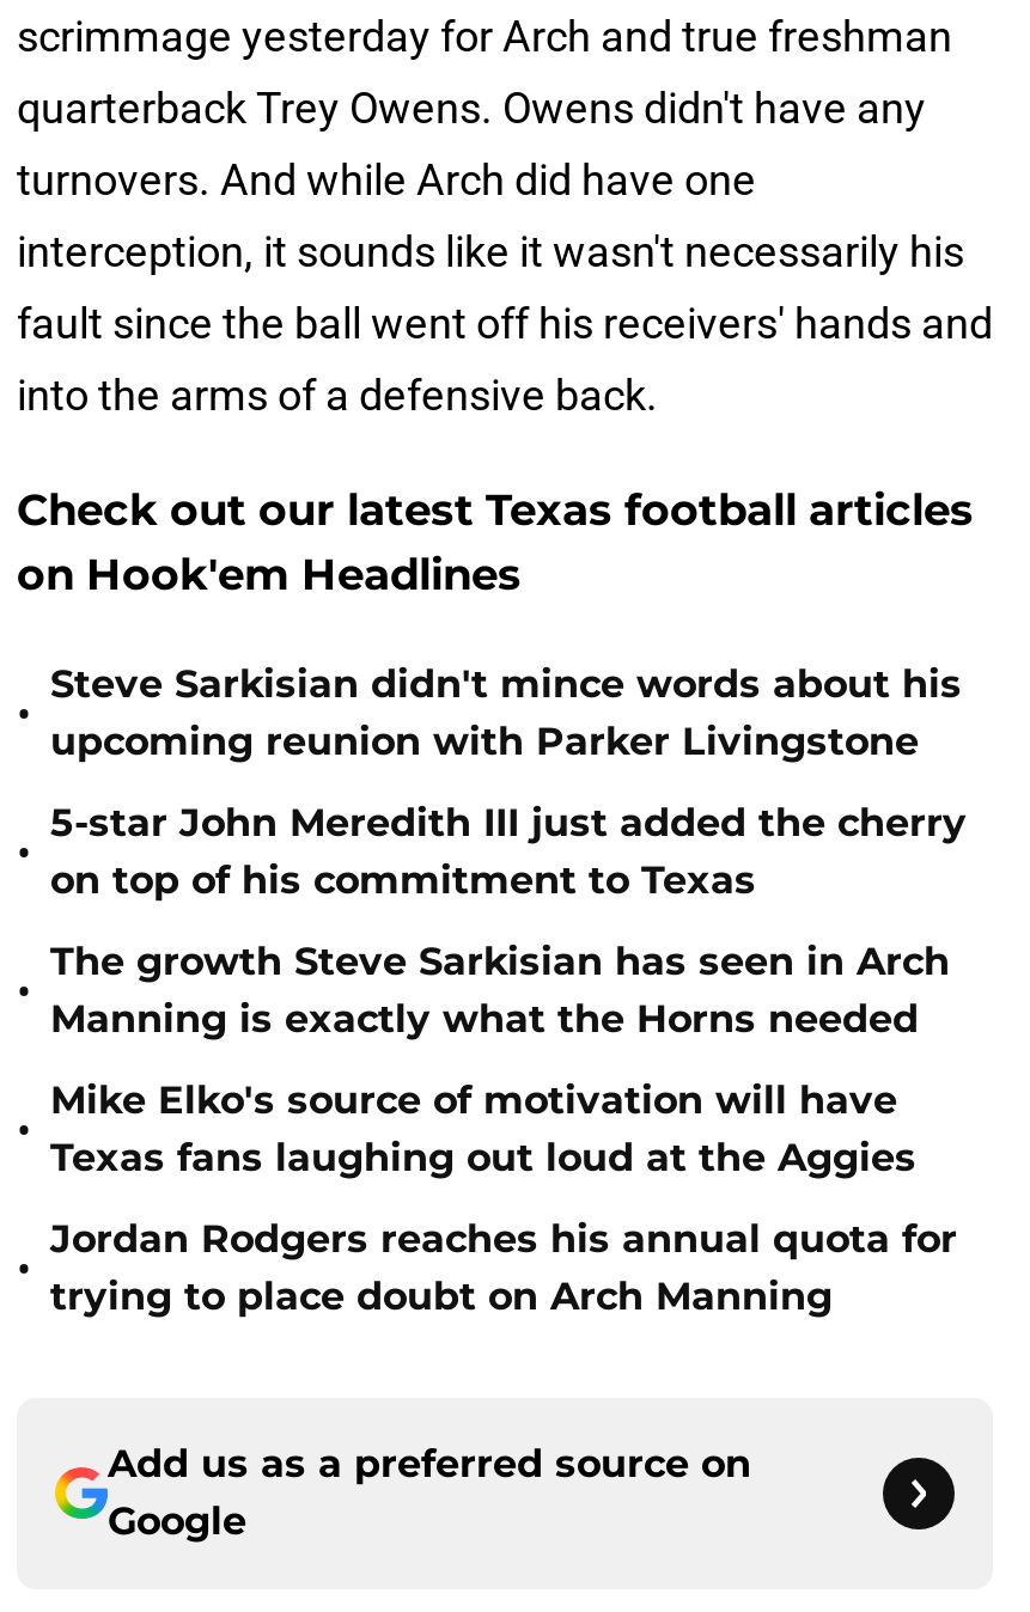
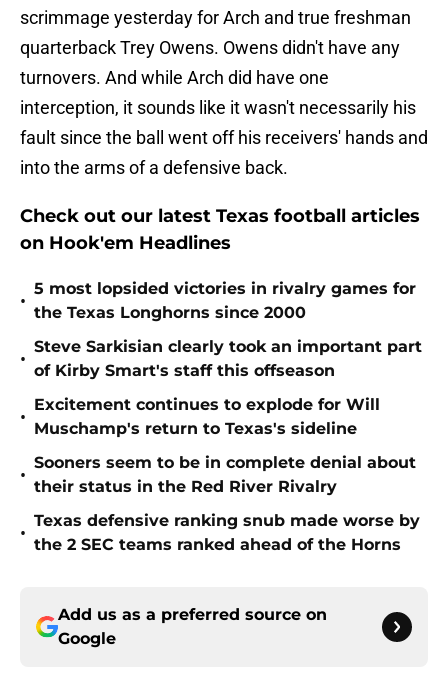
- Steve Sarkisian didn't mince words about his
- upcoming reunion with Parker Livingstone
+ 5 most lopsided victories in rivalry games for
+ the Texas Longhorns since 2000

- 5-star John Meredith III just added the cherry
- on top of his commitment to Texas
+ Steve Sarkisian clearly took an important part
+ of Kirby Smart's staff this offseason

- The growth Steve Sarkisian has seen in Arch
- Manning is exactly what the Horns needed
+ Excitement continues to explode for Will
+ Muschamp's return to Texas's sideline

- Mike Elko's source of motivation will have
- Texas fans laughing out loud at the Aggies
+ Sooners seem to be in complete denial about
+ their status in the Red River Rivalry

- Jordan Rodgers reaches his annual quota for
- trying to place doubt on Arch Manning
+ Texas defensive ranking snub made worse by
+ the 2 SEC teams ranked ahead of the Horns
